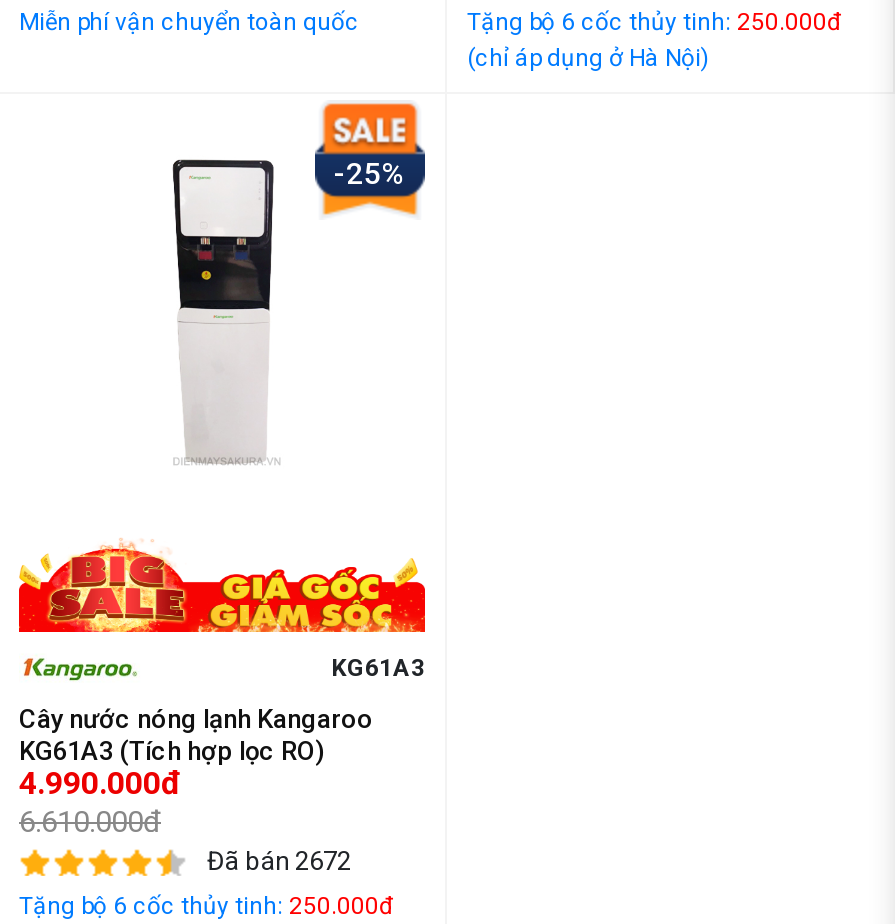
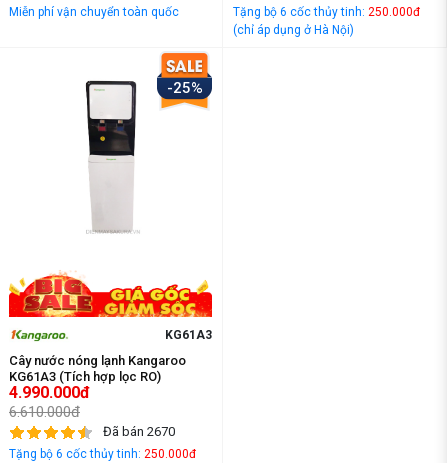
- Đã bán 2672
+ Đã bán 2670
